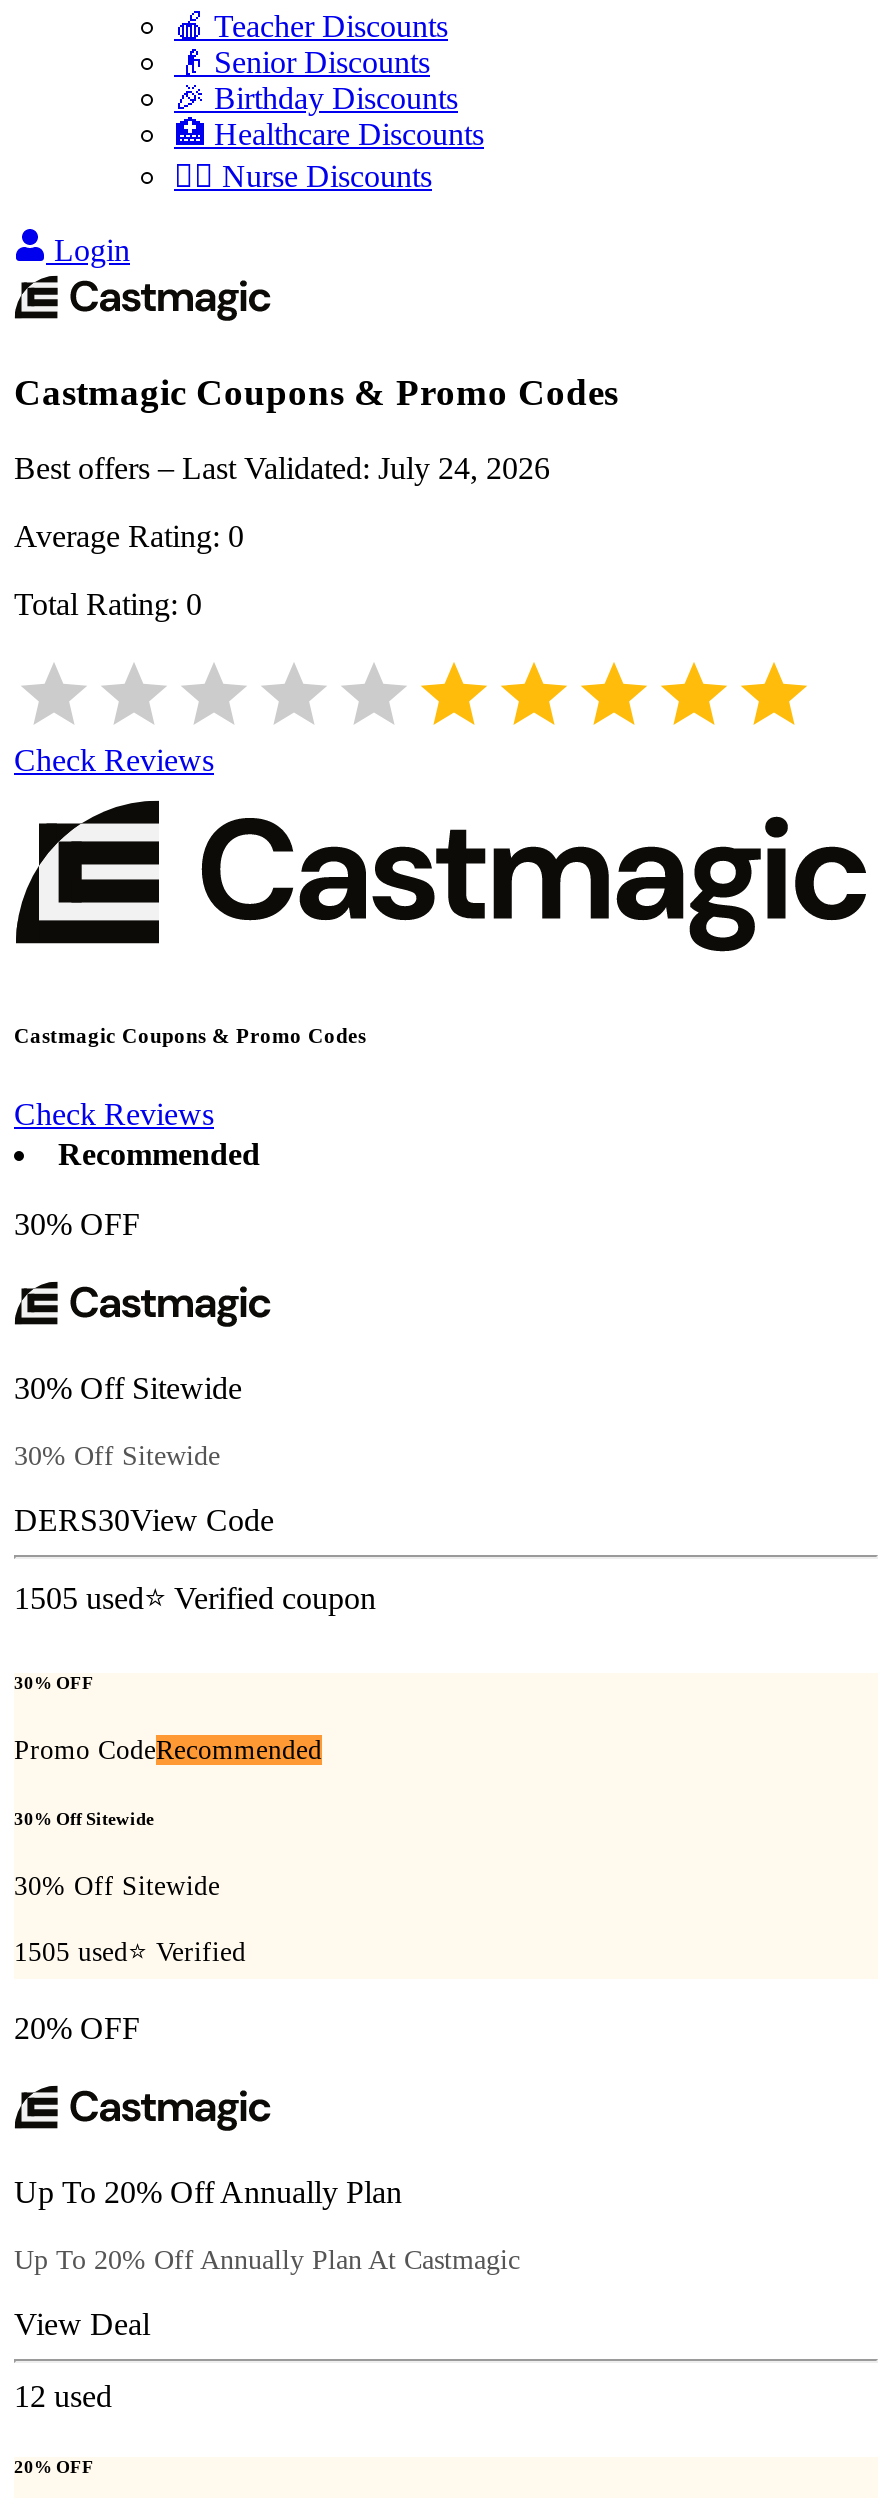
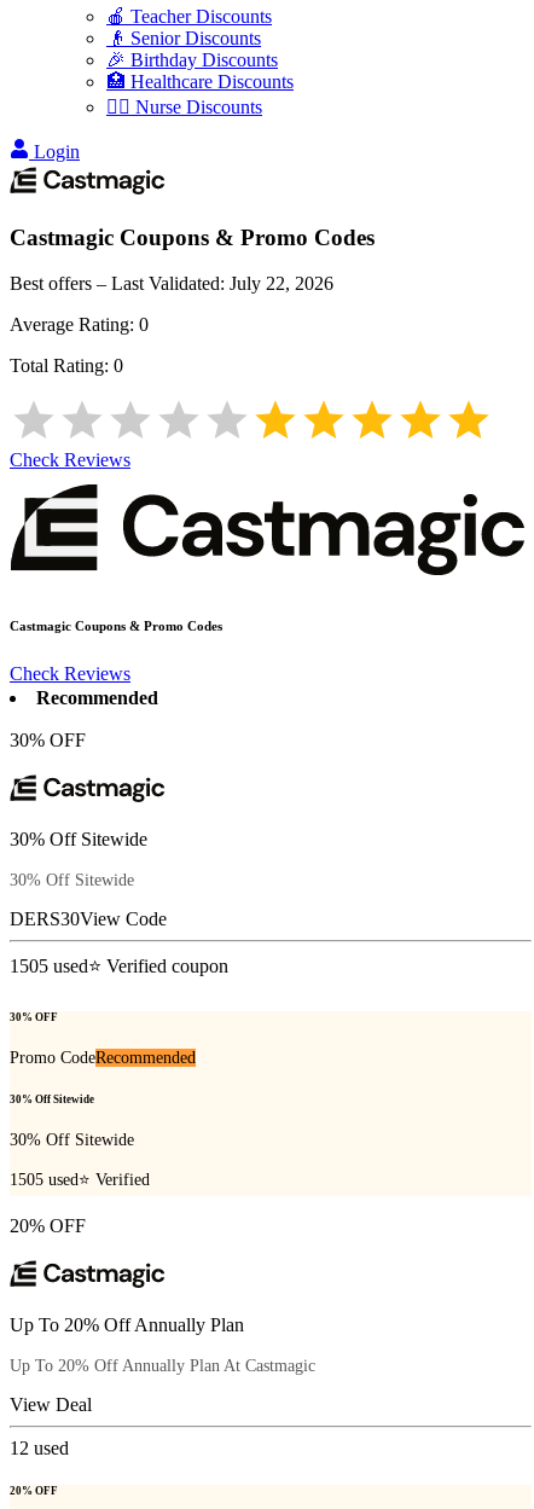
- Best offers – Last Validated: July 24, 2026
+ Best offers – Last Validated: July 22, 2026
